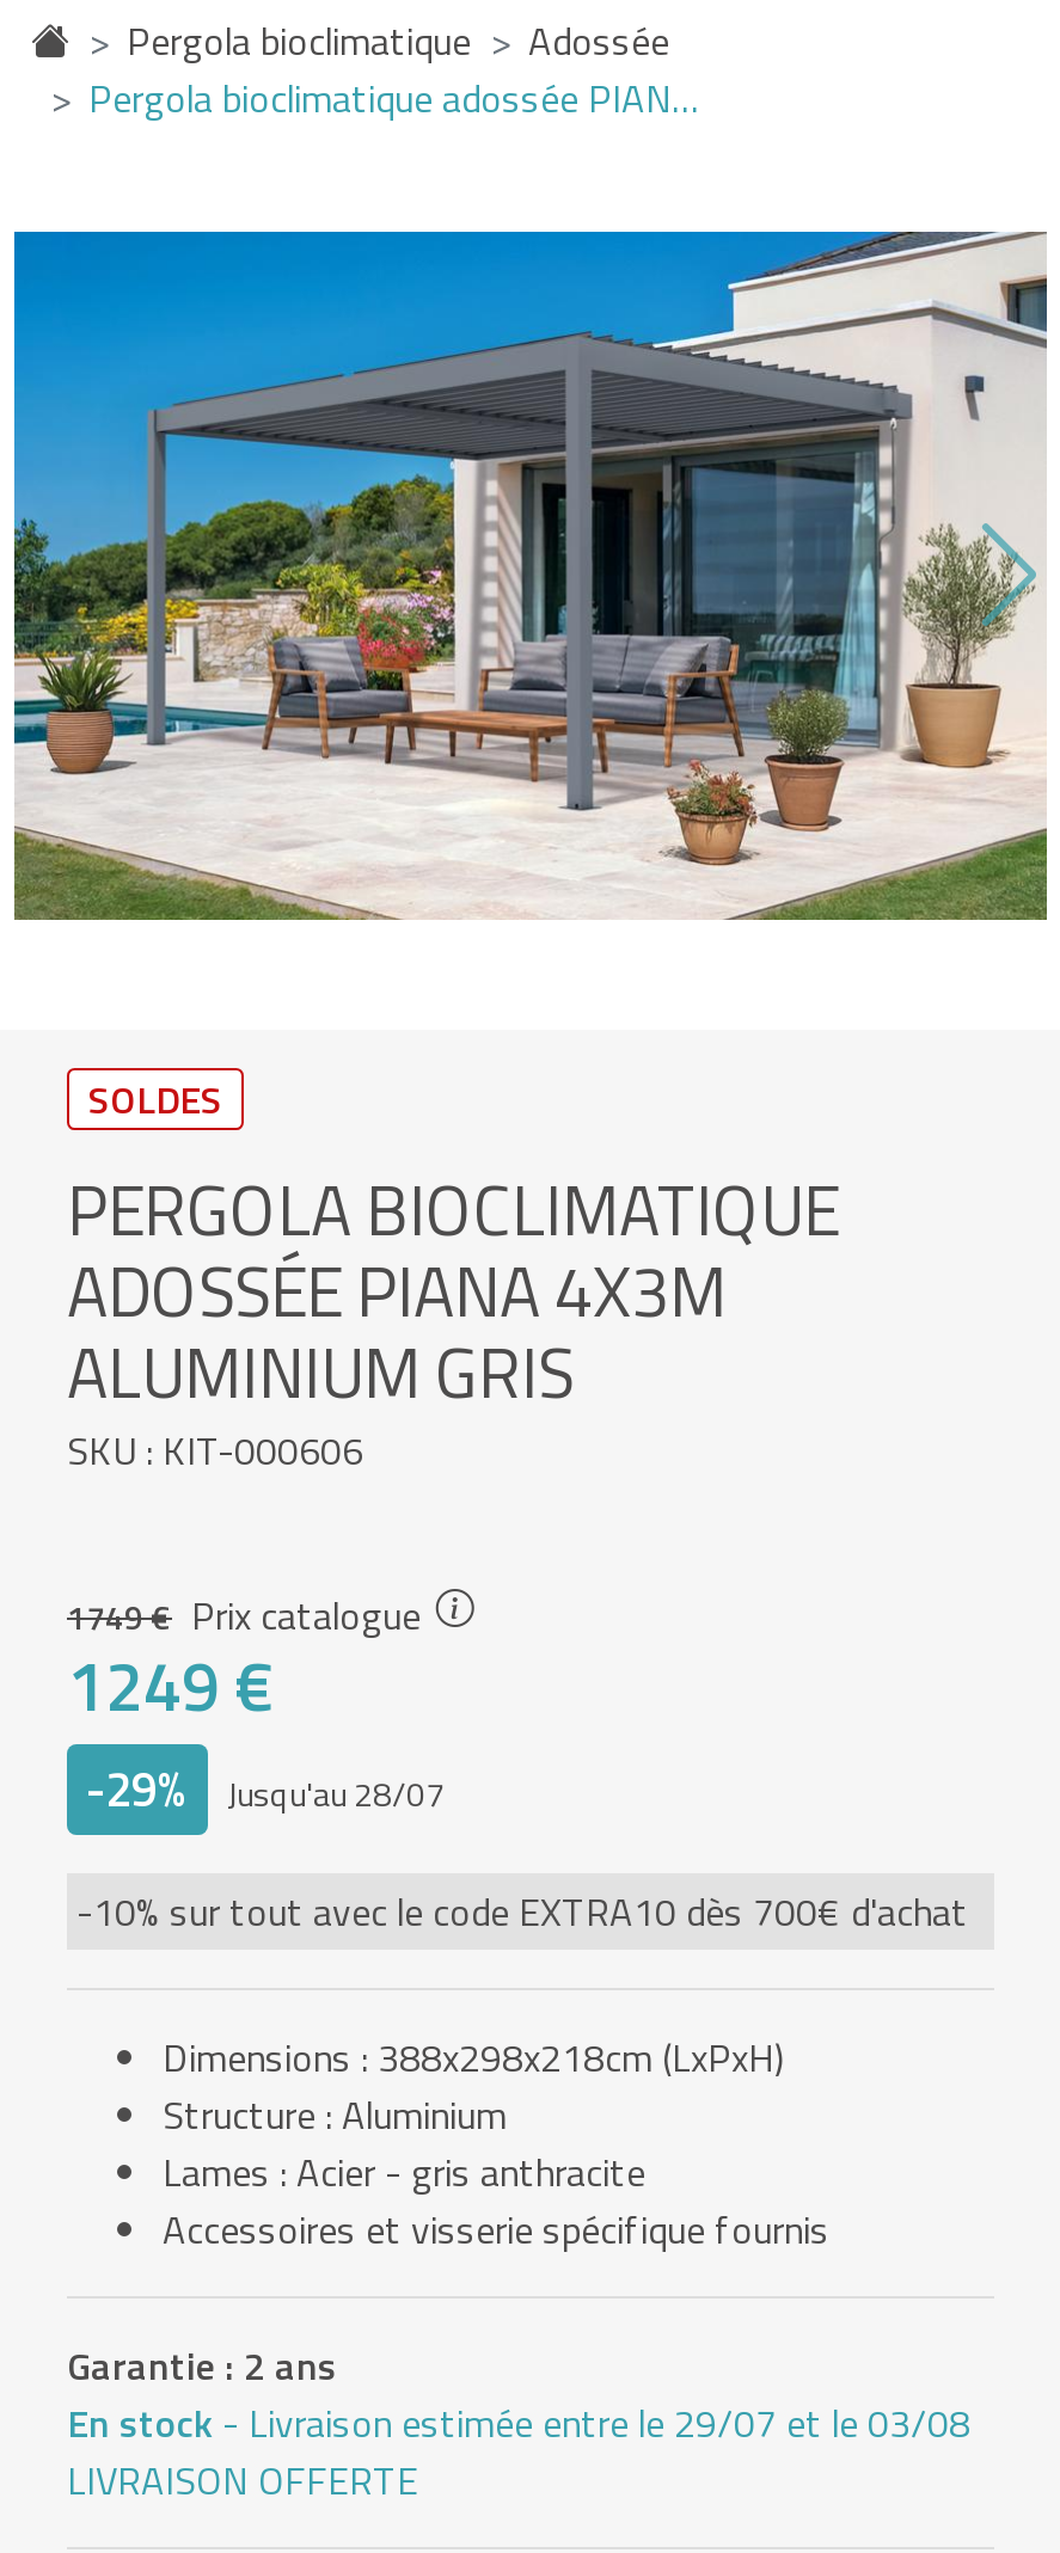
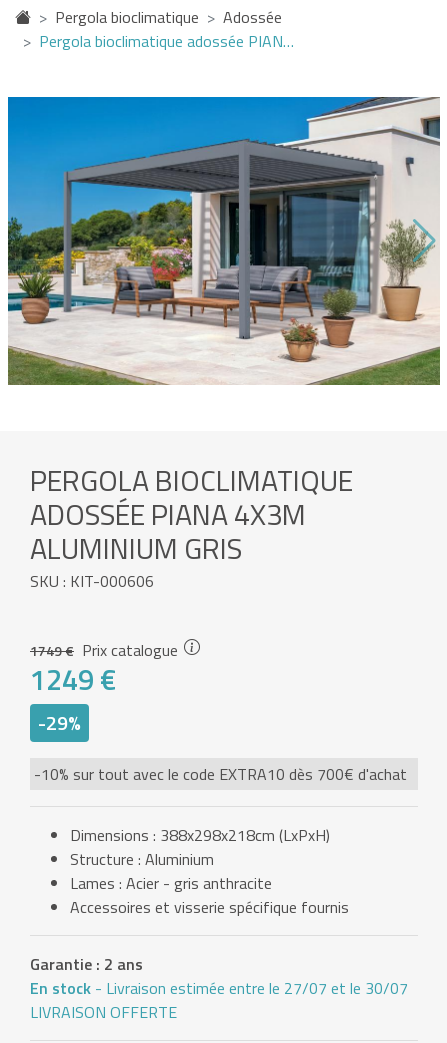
- SOLDES

- Jusqu'au 28/07

- En stock - Livraison estimée entre le 29/07 et le 03/08
+ En stock - Livraison estimée entre le 27/07 et le 30/07
